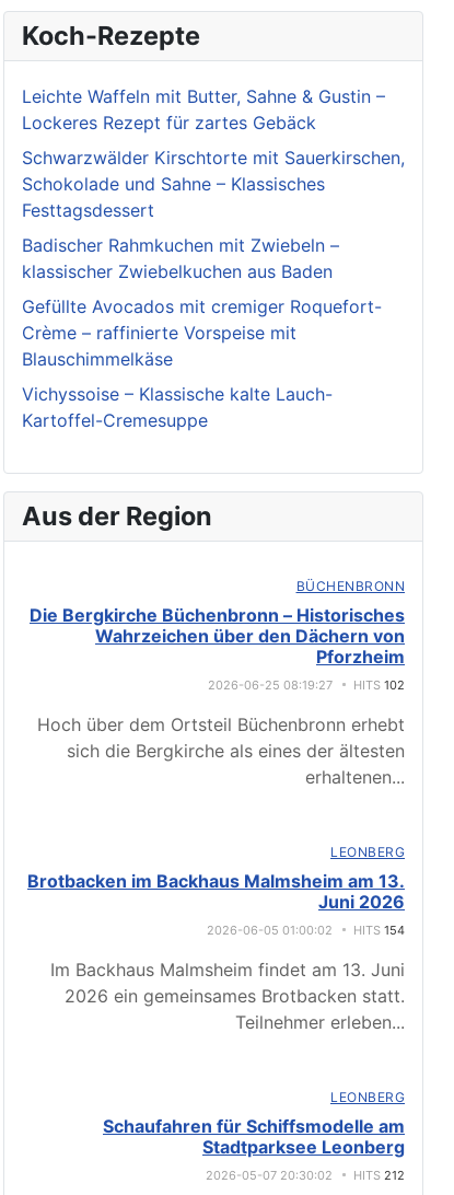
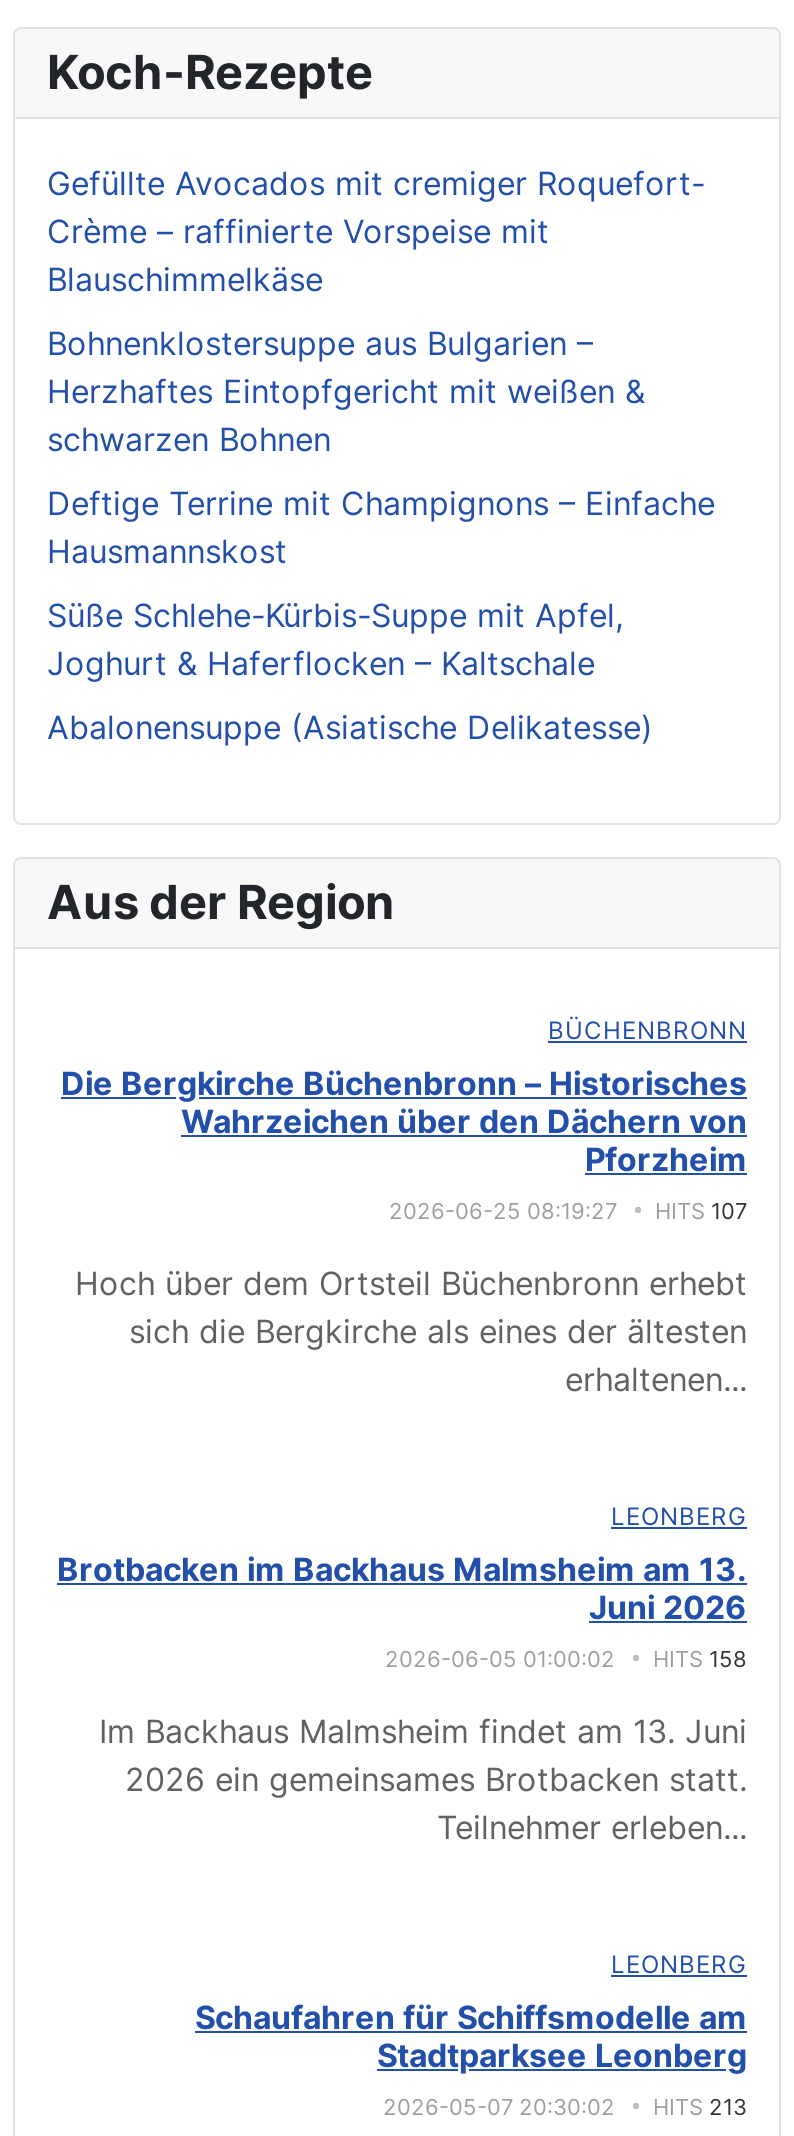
- Leichte Waffeln mit Butter, Sahne & Gustin –
- Lockeres Rezept für zartes Gebäck
- Schwarzwälder Kirschtorte mit Sauerkirschen,
- Schokolade und Sahne – Klassisches
- Festtagsdessert
- Badischer Rahmkuchen mit Zwiebeln –
- klassischer Zwiebelkuchen aus Baden

moved up: Gefüllte Avocados mit cremiger Roquefort- | Crème – raffinierte Vorspeise mit | Blauschimmelkäse

- Vichyssoise – Klassische kalte Lauch-
- Kartoffel-Cremesuppe
+ Bohnenklostersuppe aus Bulgarien –
+ Herzhaftes Eintopfgericht mit weißen &
+ schwarzen Bohnen
+ Deftige Terrine mit Champignons – Einfache
+ Hausmannskost
+ Süße Schlehe-Kürbis-Suppe mit Apfel,
+ Joghurt & Haferflocken – Kaltschale
+ Abalonensuppe (Asiatische Delikatesse)

- 2026-06-25 08:19:27 HITS 102
+ 2026-06-25 08:19:27 HITS 107

- 2026-06-05 01:00:02 HITS 154
+ 2026-06-05 01:00:02 HITS 158

- 2026-05-07 20:30:02 HITS 212
+ 2026-05-07 20:30:02 HITS 213
